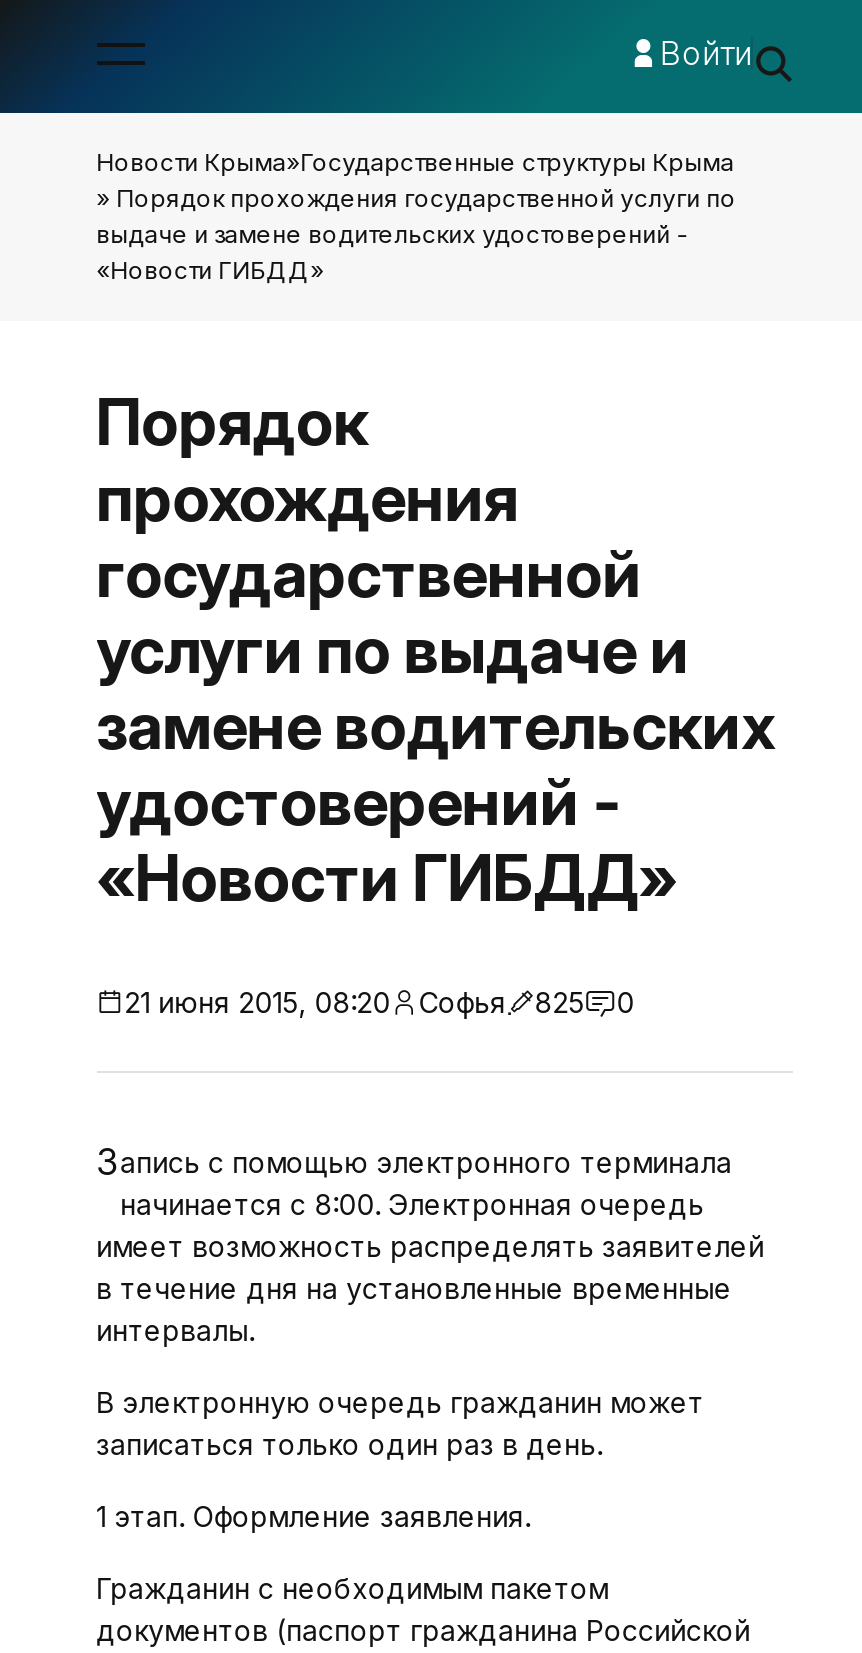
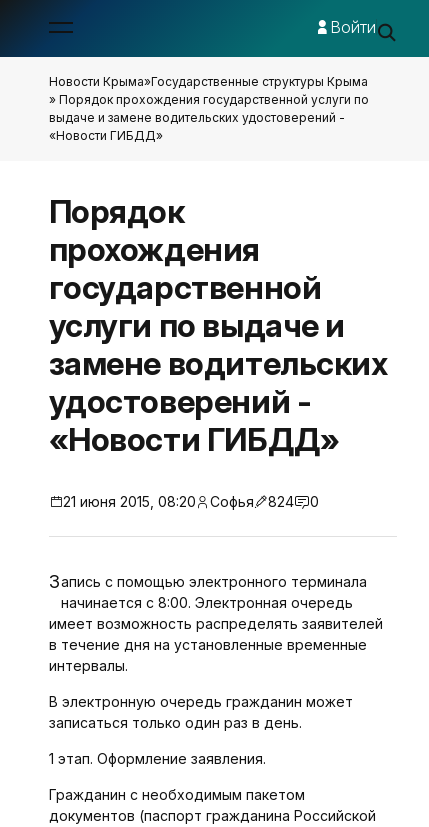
- 825
+ 824
